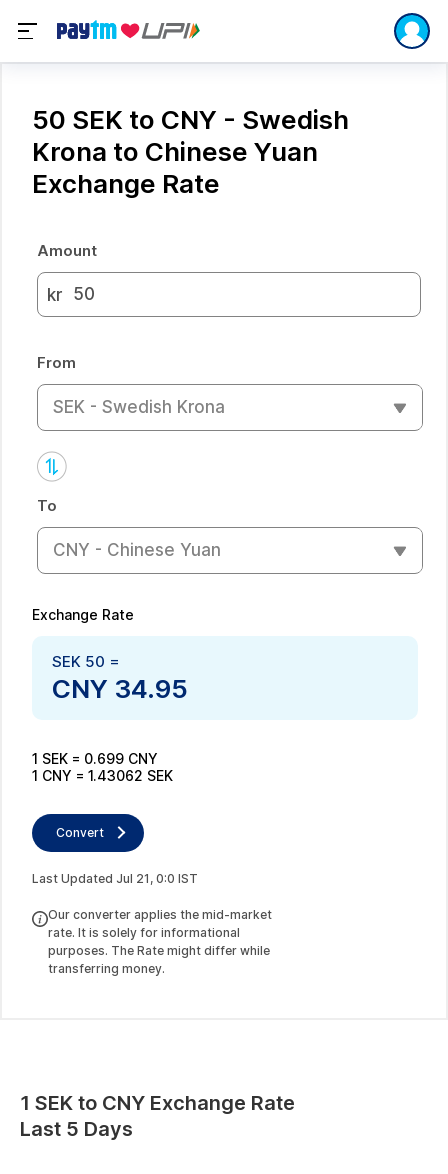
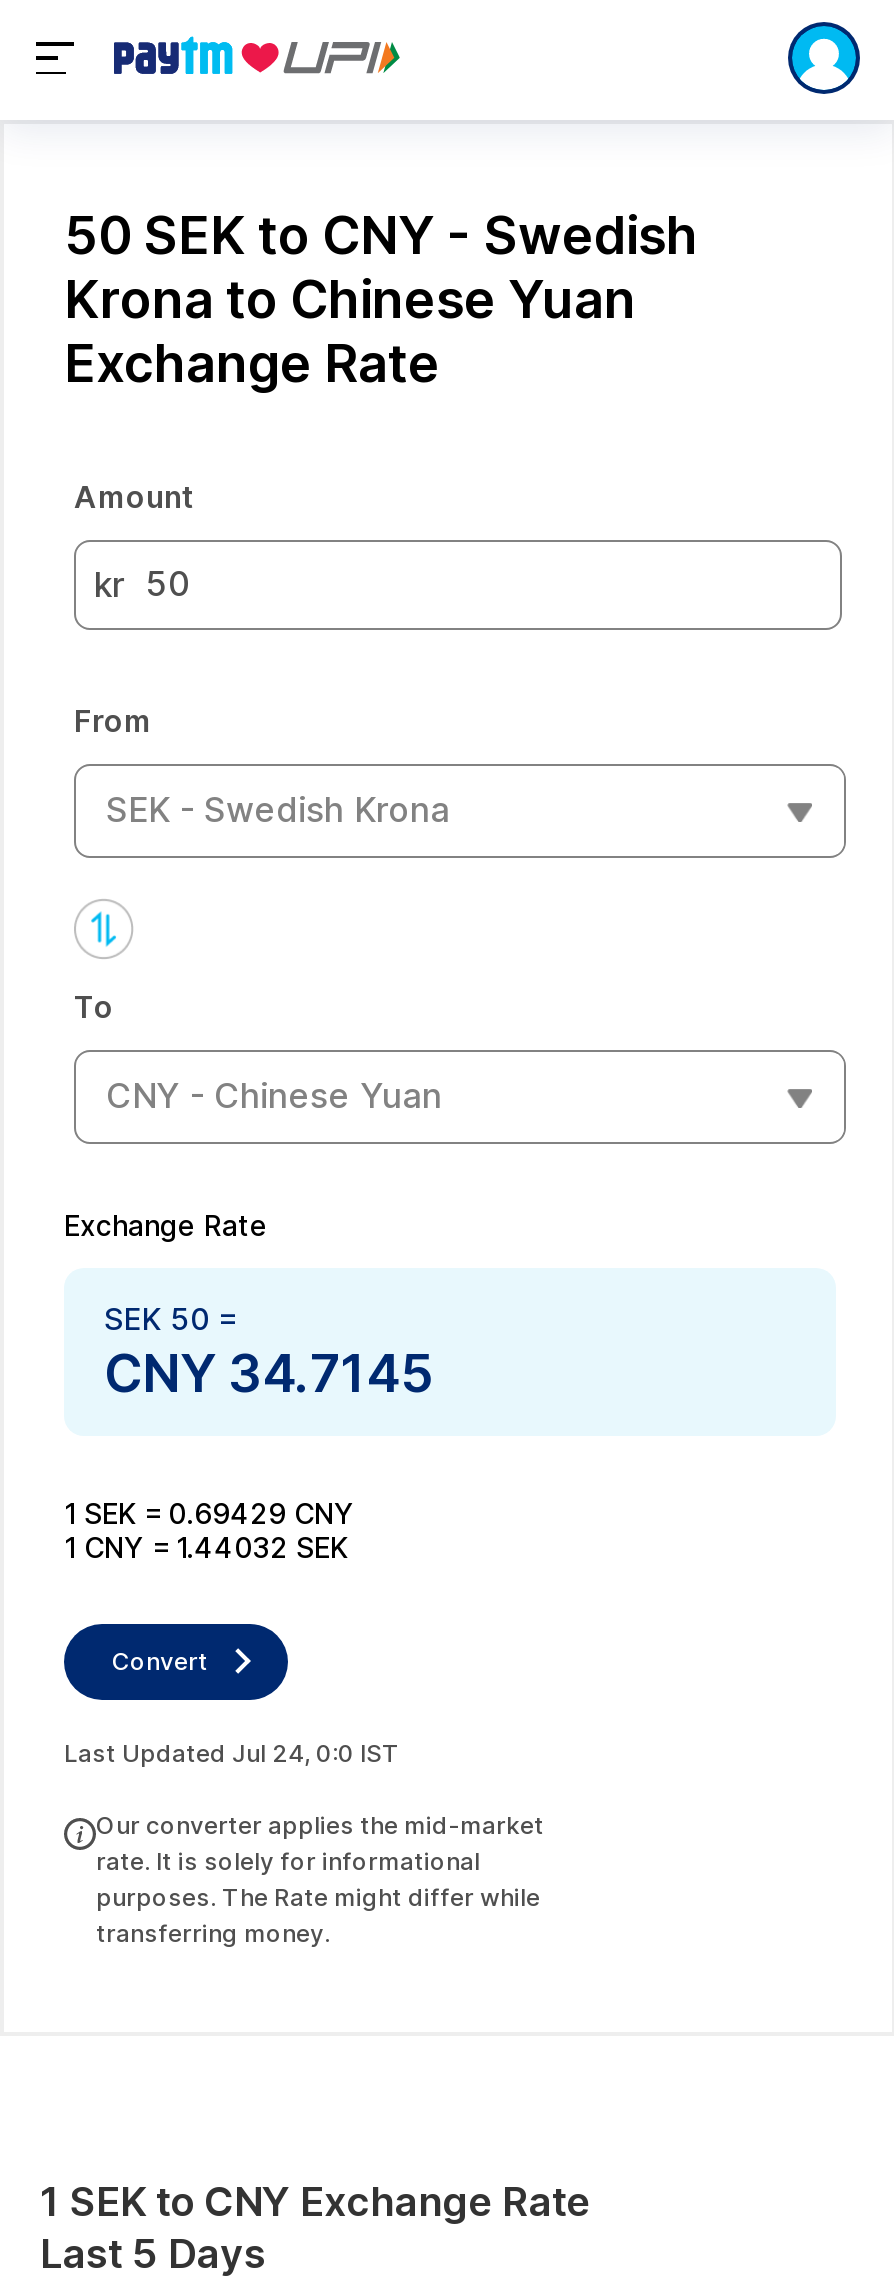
- CNY 34.95
+ CNY 34.7145

- 1 SEK = 0.699 CNY
+ 1 SEK = 0.69429 CNY

- 1 CNY = 1.43062 SEK
+ 1 CNY = 1.44032 SEK

- Last Updated Jul 21, 0:0 IST
+ Last Updated Jul 24, 0:0 IST
